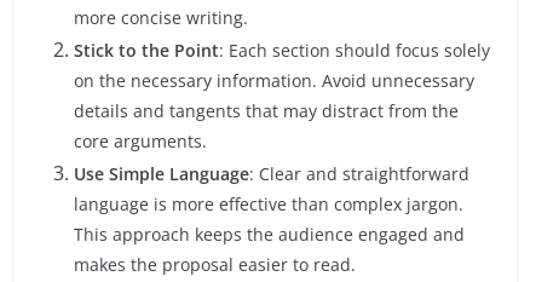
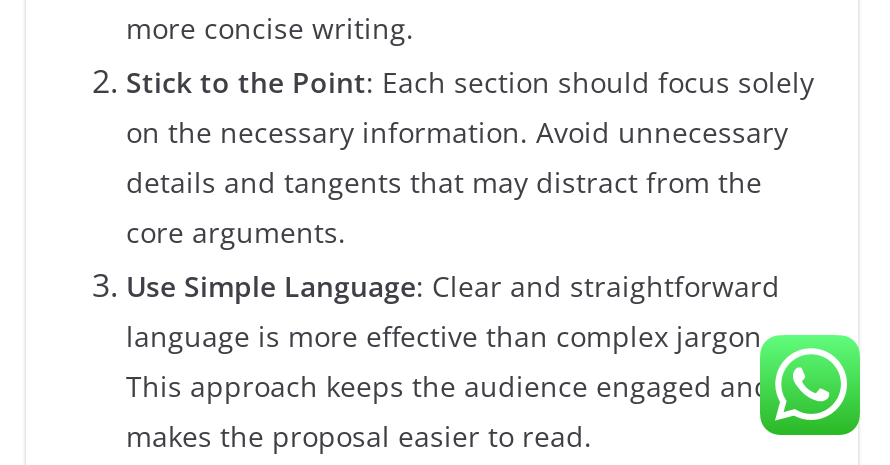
+ [image]
